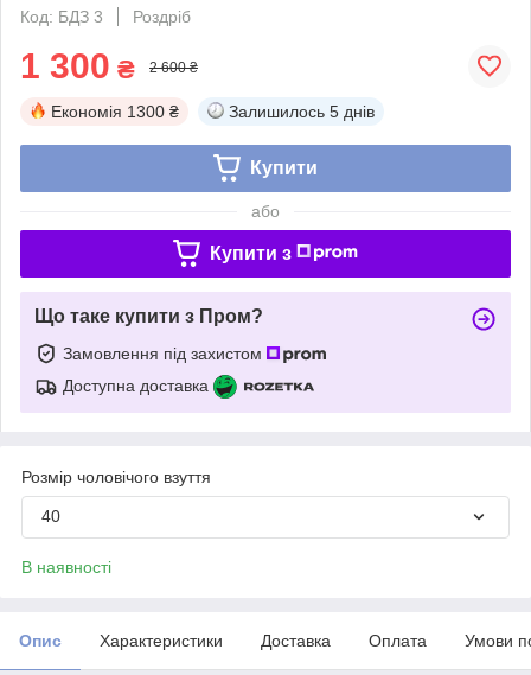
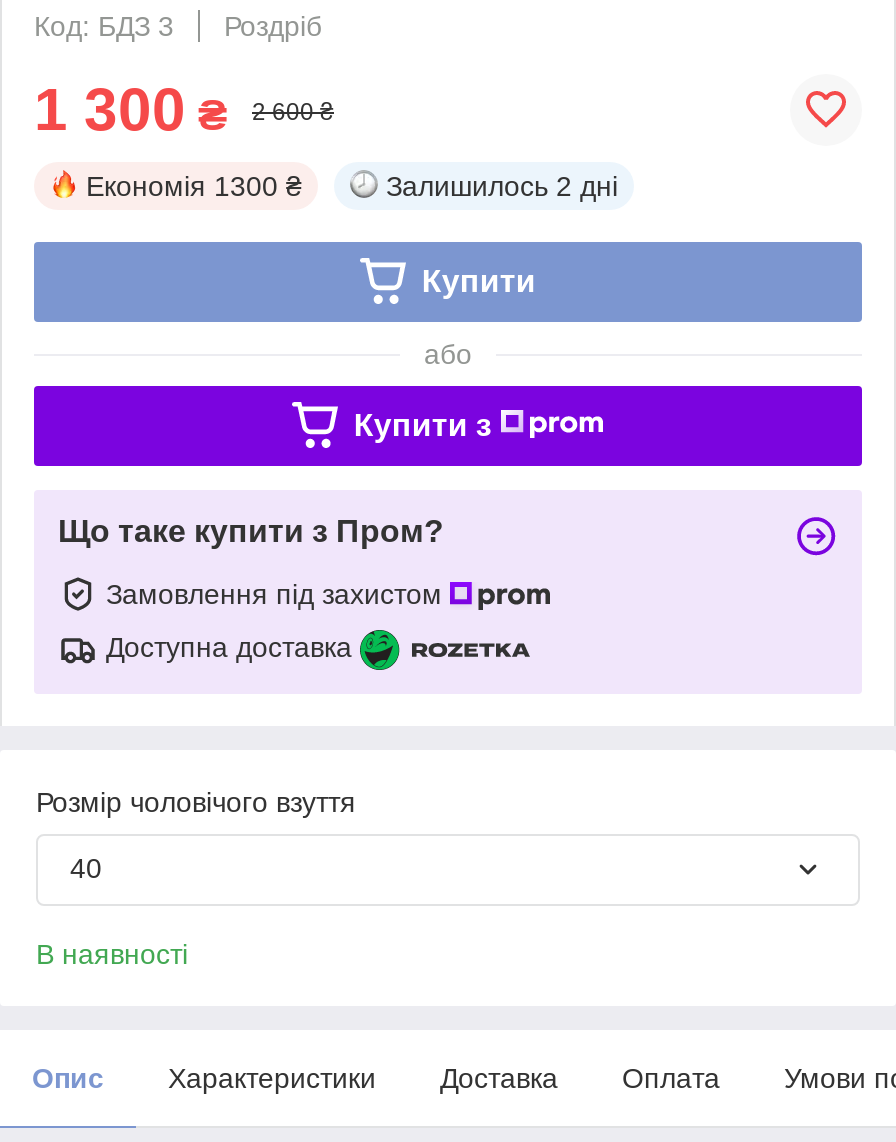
- Залишилось 5 днів
+ Залишилось 2 дні
